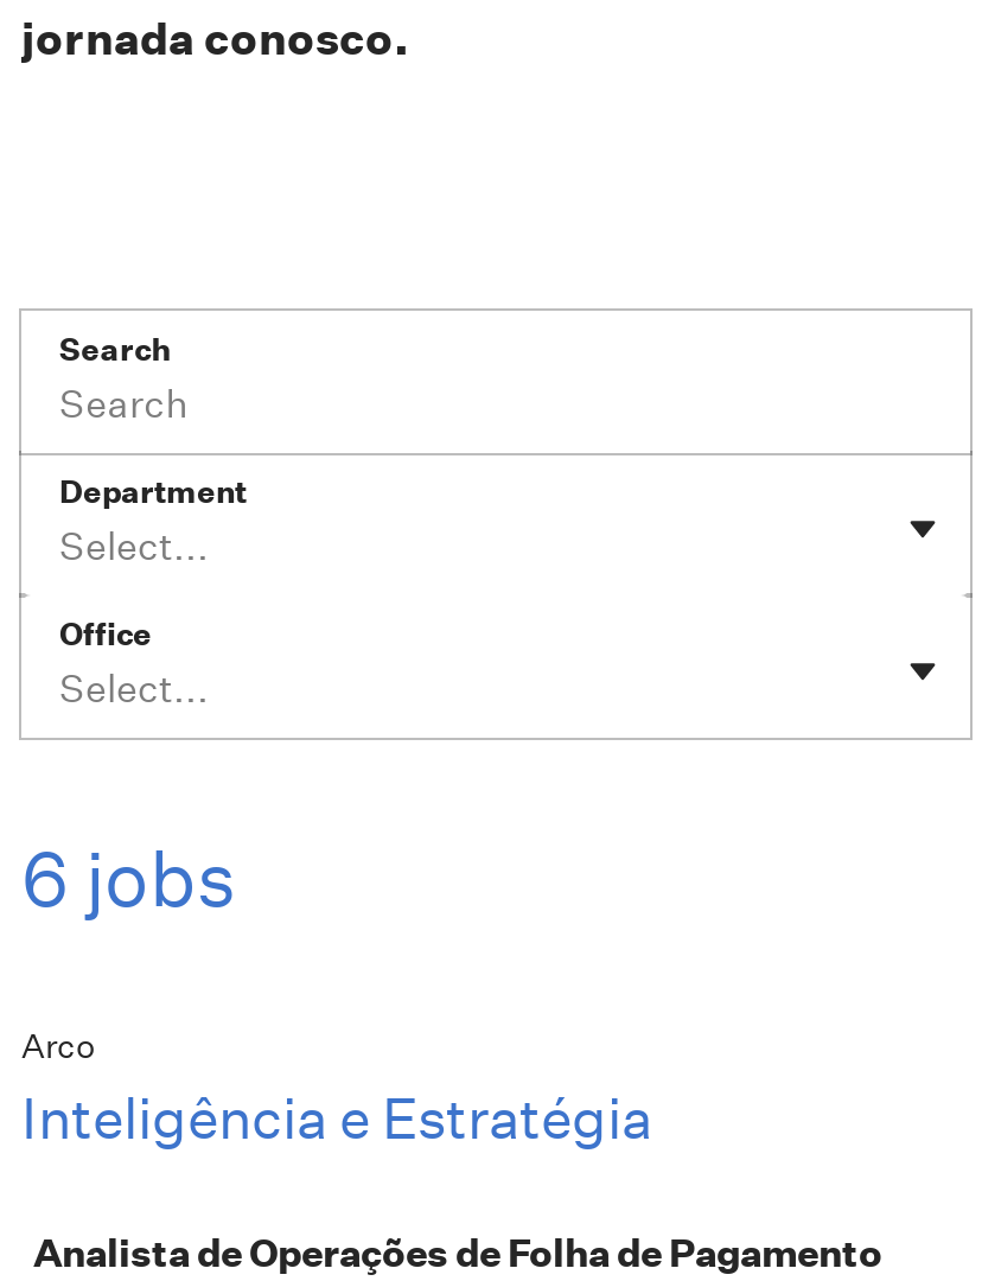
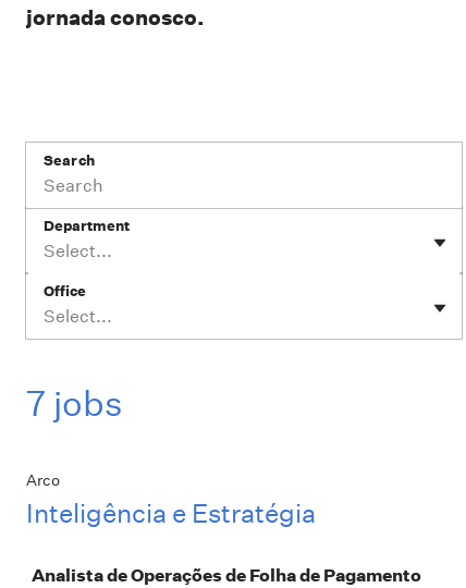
- 6 jobs
+ 7 jobs
